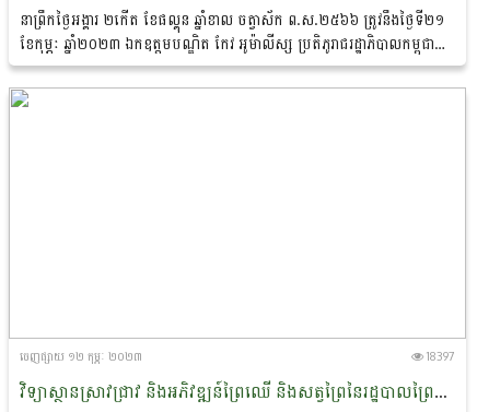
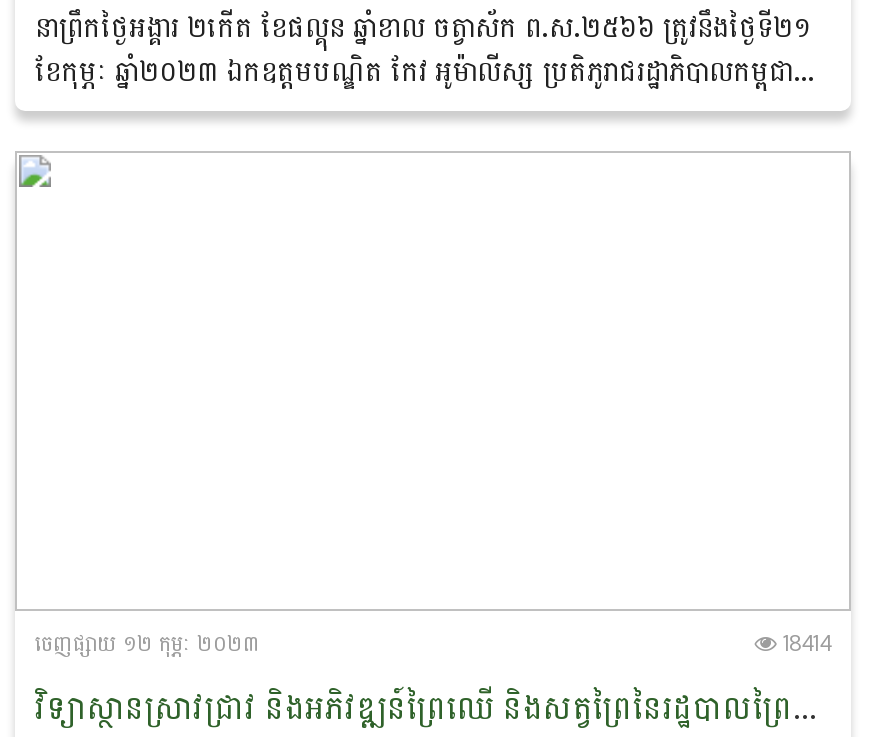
- 18397
+ 18414
